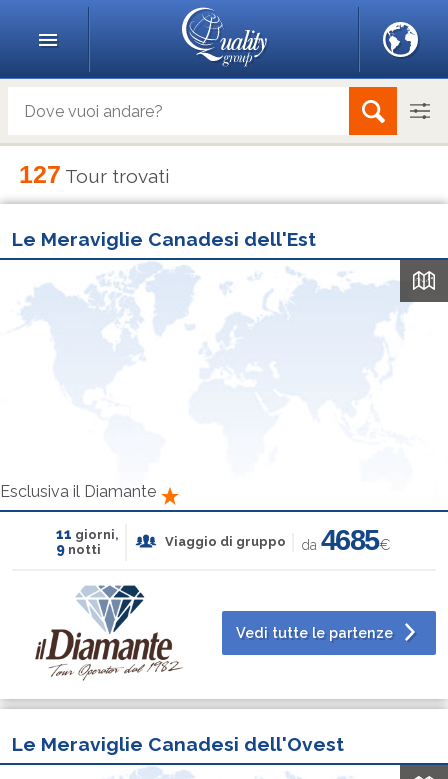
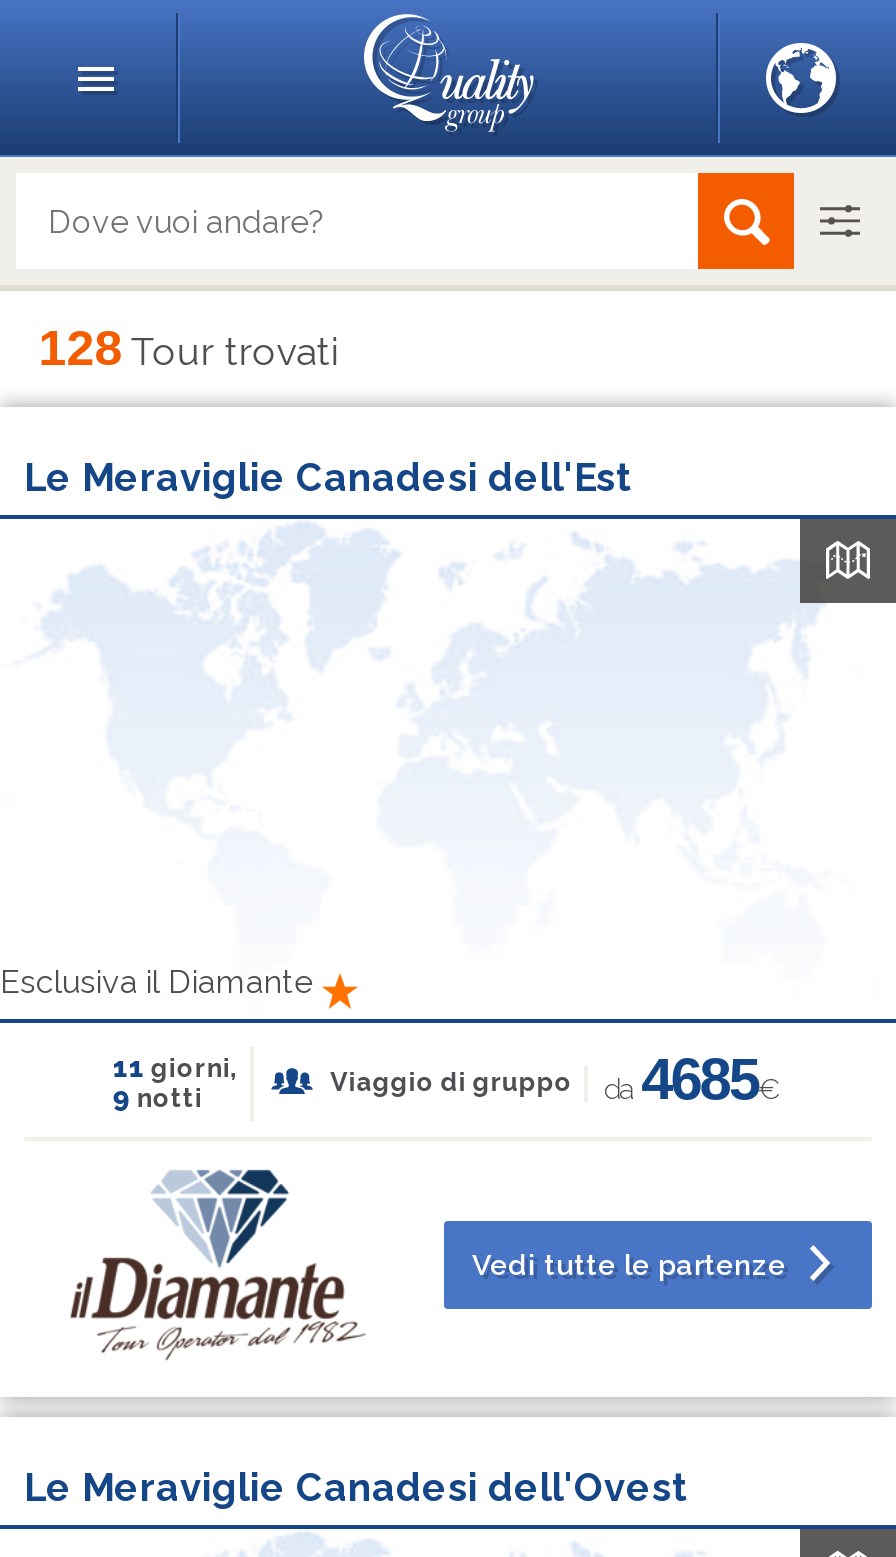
- 127 Tour trovati
+ 128 Tour trovati
